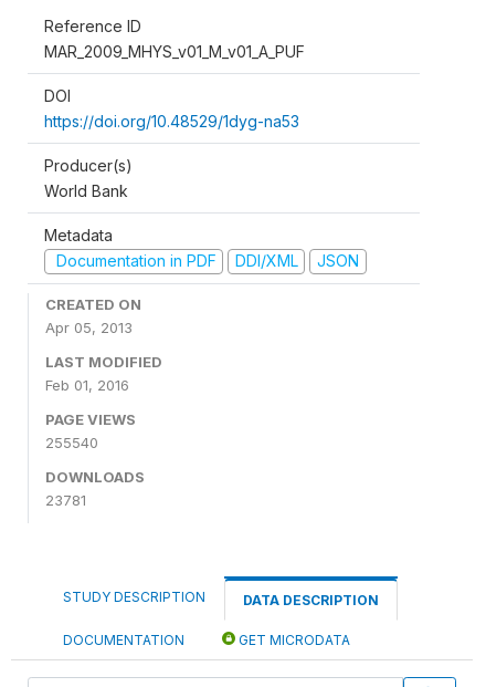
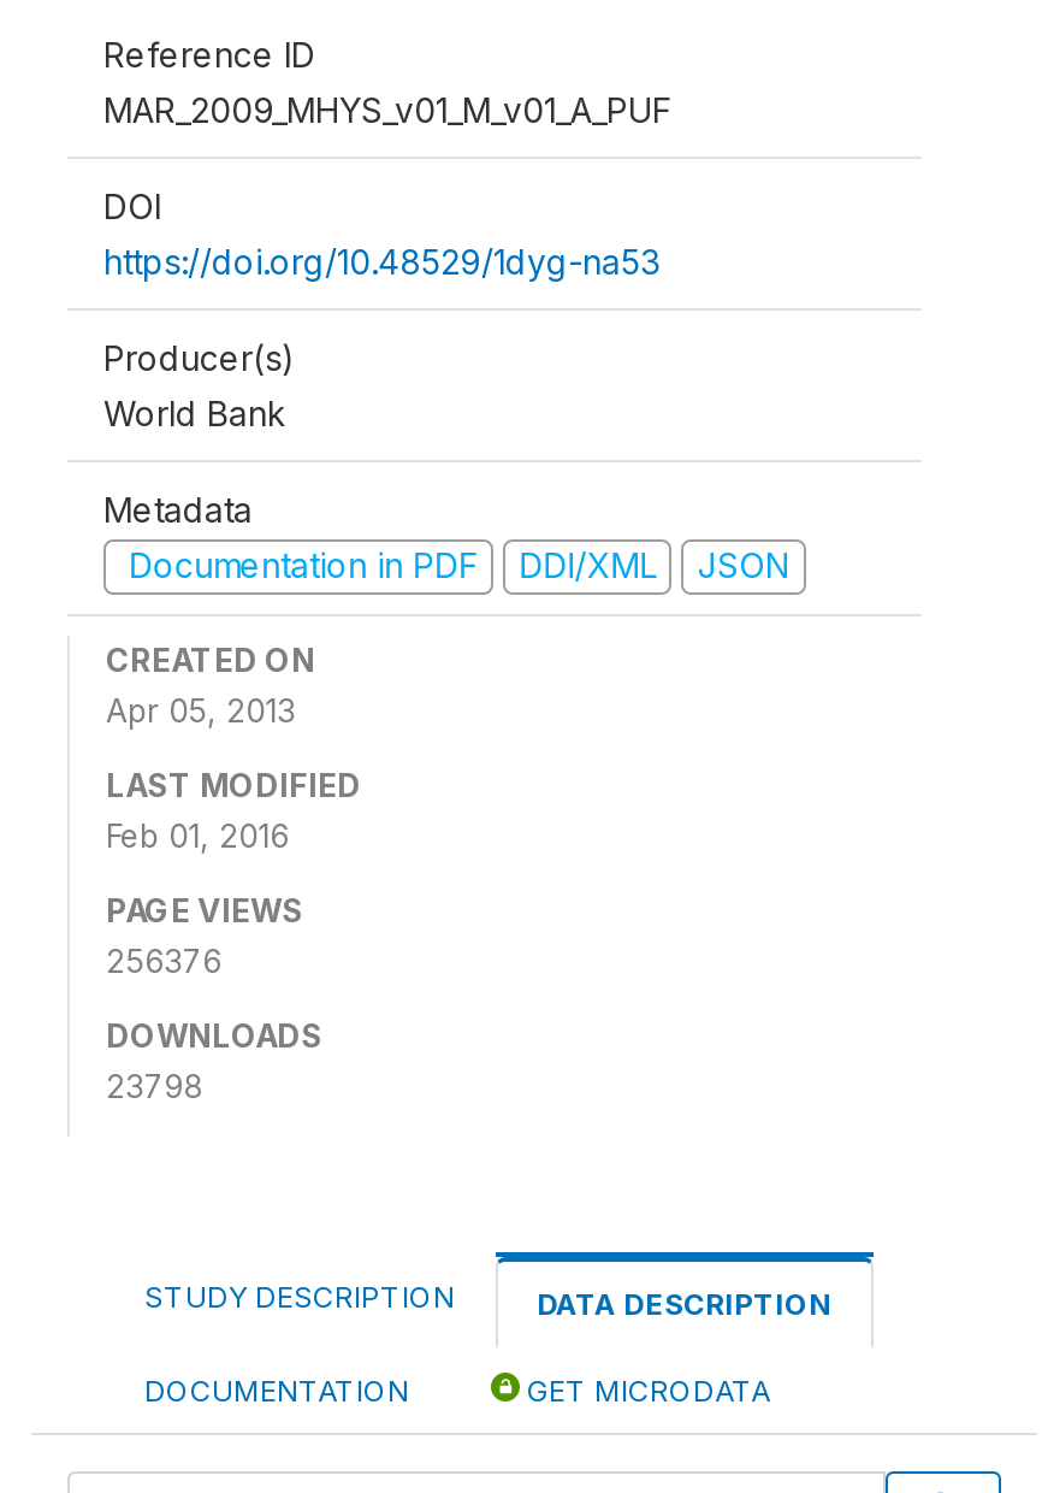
- 255540
+ 256376

- 23781
+ 23798
